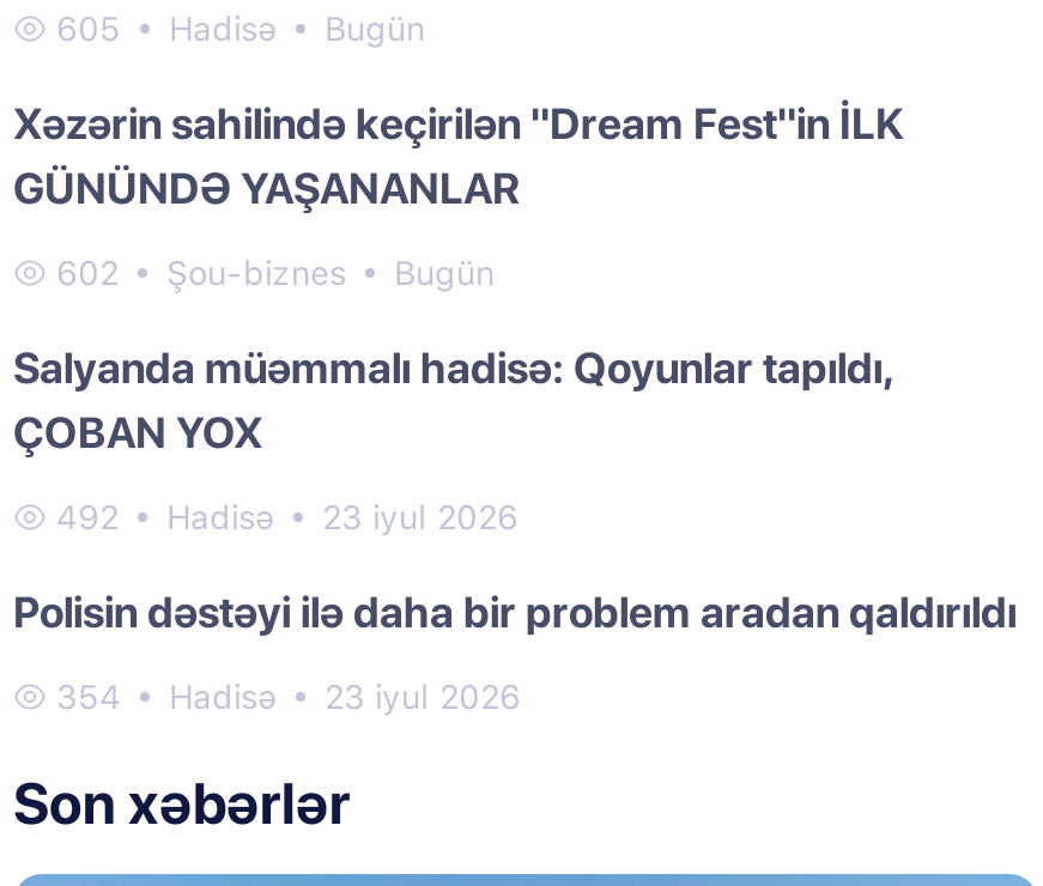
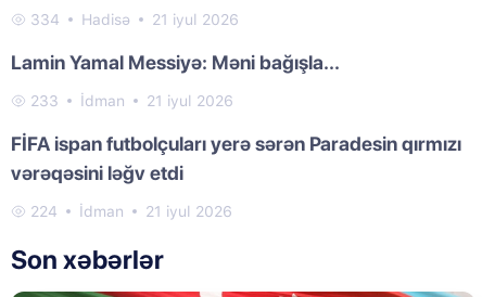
- Bugün
- Xəzərin sahilində keçirilən "Dream Fest"in İLK
- GÜNÜNDƏ YAŞANANLAR
- 602
- Şou-biznes
- Bugün
- Salyanda müəmmalı hadisə: Qoyunlar tapıldı,
- ÇOBAN YOX
- 492
- Hadisə
- 23 iyul 2026
- Polisin dəstəyi ilə daha bir problem aradan qaldırıldı
- 354
- Hadisə
- 23 iyul 2026
+ 21 iyul 2026
+ Lamin Yamal Messiyə: Məni bağışla...
+ 233
+ İdman
+ 21 iyul 2026
+ FİFA ispan futbolçuları yerə sərən Paradesin qırmızı
+ vərəqəsini ləğv etdi
+ 224
+ İdman
+ 21 iyul 2026

- 605
+ 334
